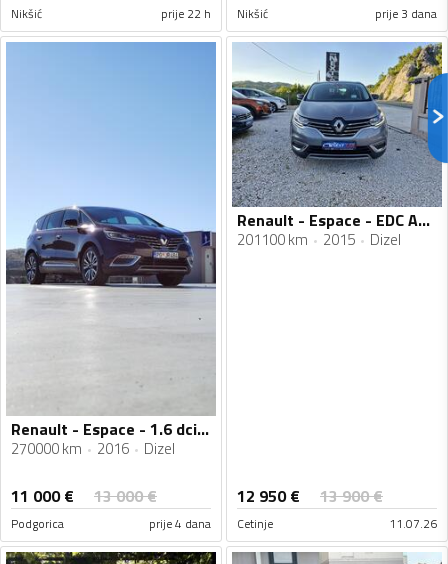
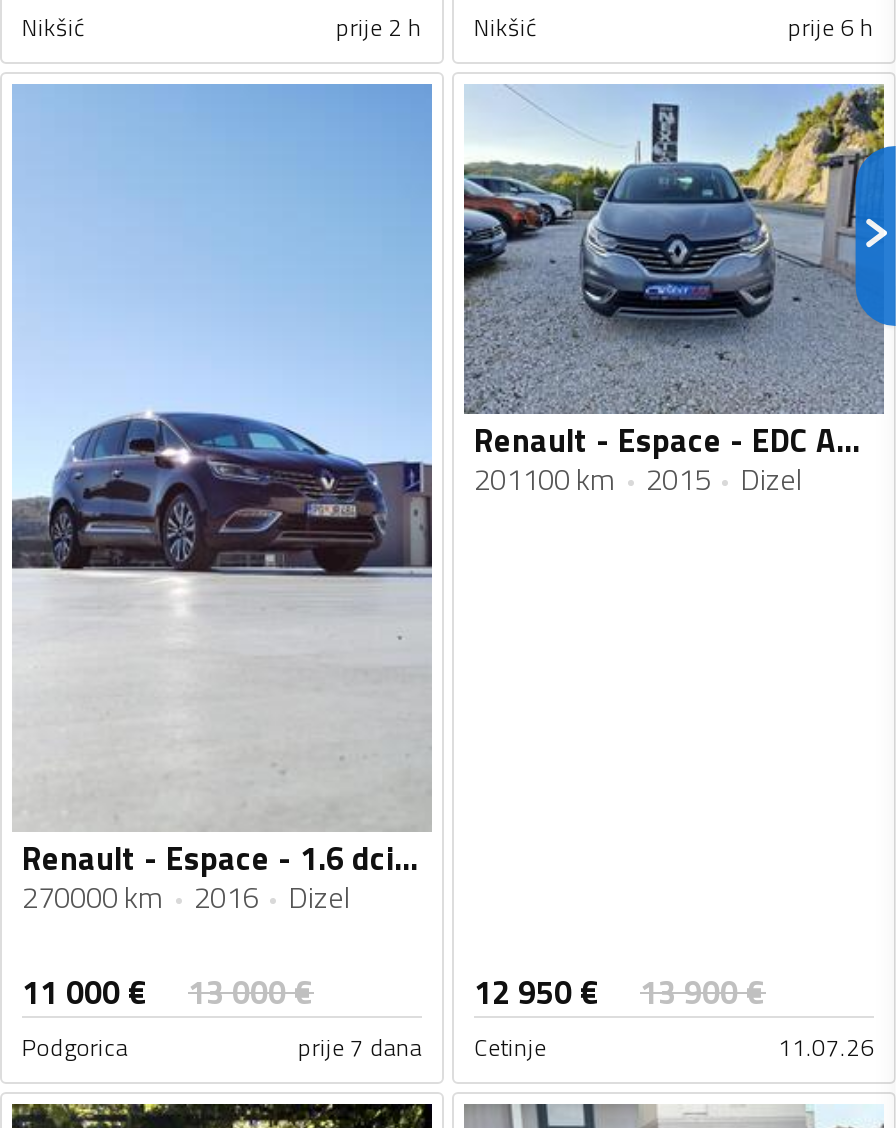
- prije 22 h Nikšić
+ prije 2 h Nikšić

- prije 3 dana
+ prije 6 h

- prije 4 dana Cetinje
+ prije 7 dana Cetinje
